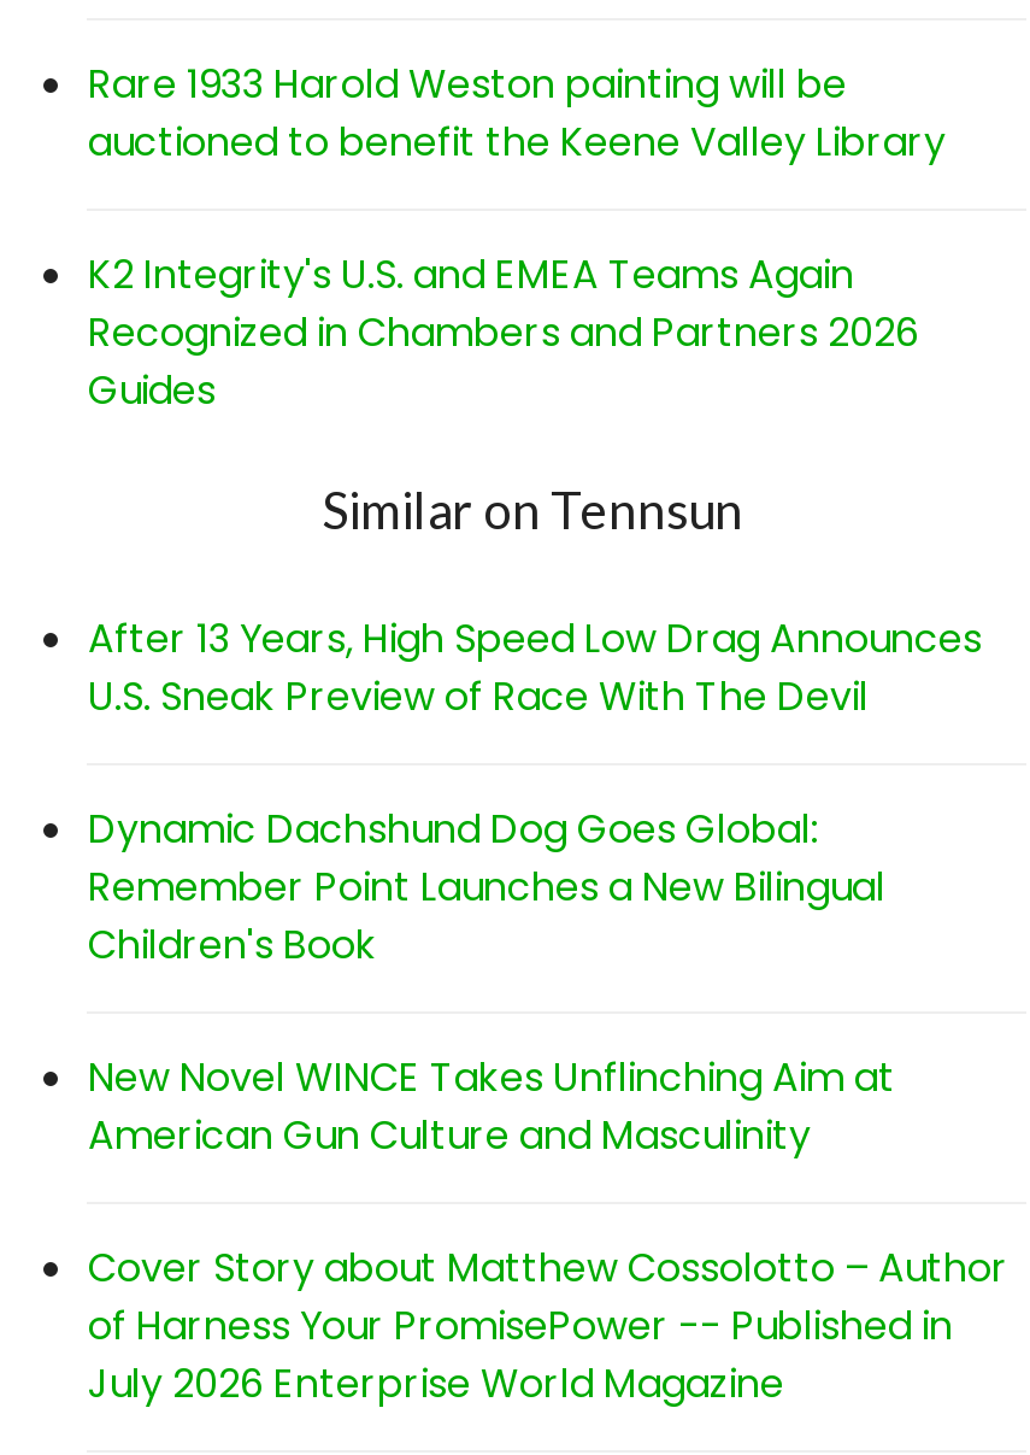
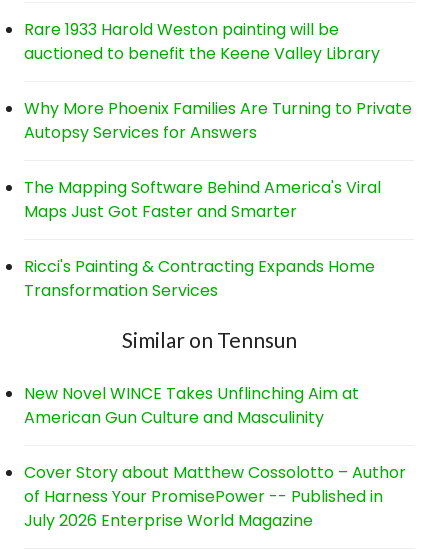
- K2 Integrity's U.S. and EMEA Teams Again
- Recognized in Chambers and Partners 2026
- Guides
+ Why More Phoenix Families Are Turning to Private
+ Autopsy Services for Answers
+ The Mapping Software Behind America's Viral
+ Maps Just Got Faster and Smarter
+ Ricci's Painting & Contracting Expands Home
+ Transformation Services

moved down: Similar on Tennsun

- After 13 Years, High Speed Low Drag Announces
- U.S. Sneak Preview of Race With The Devil
- Dynamic Dachshund Dog Goes Global:
- Remember Point Launches a New Bilingual
- Children's Book
